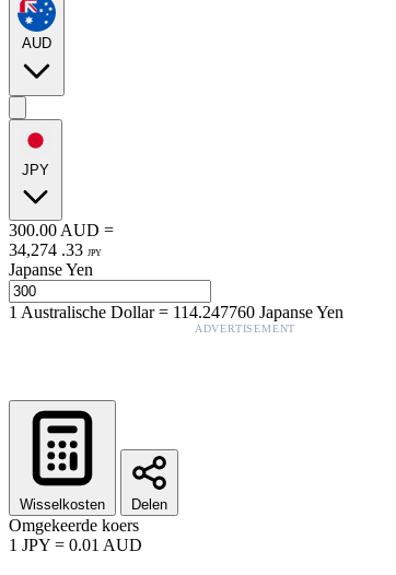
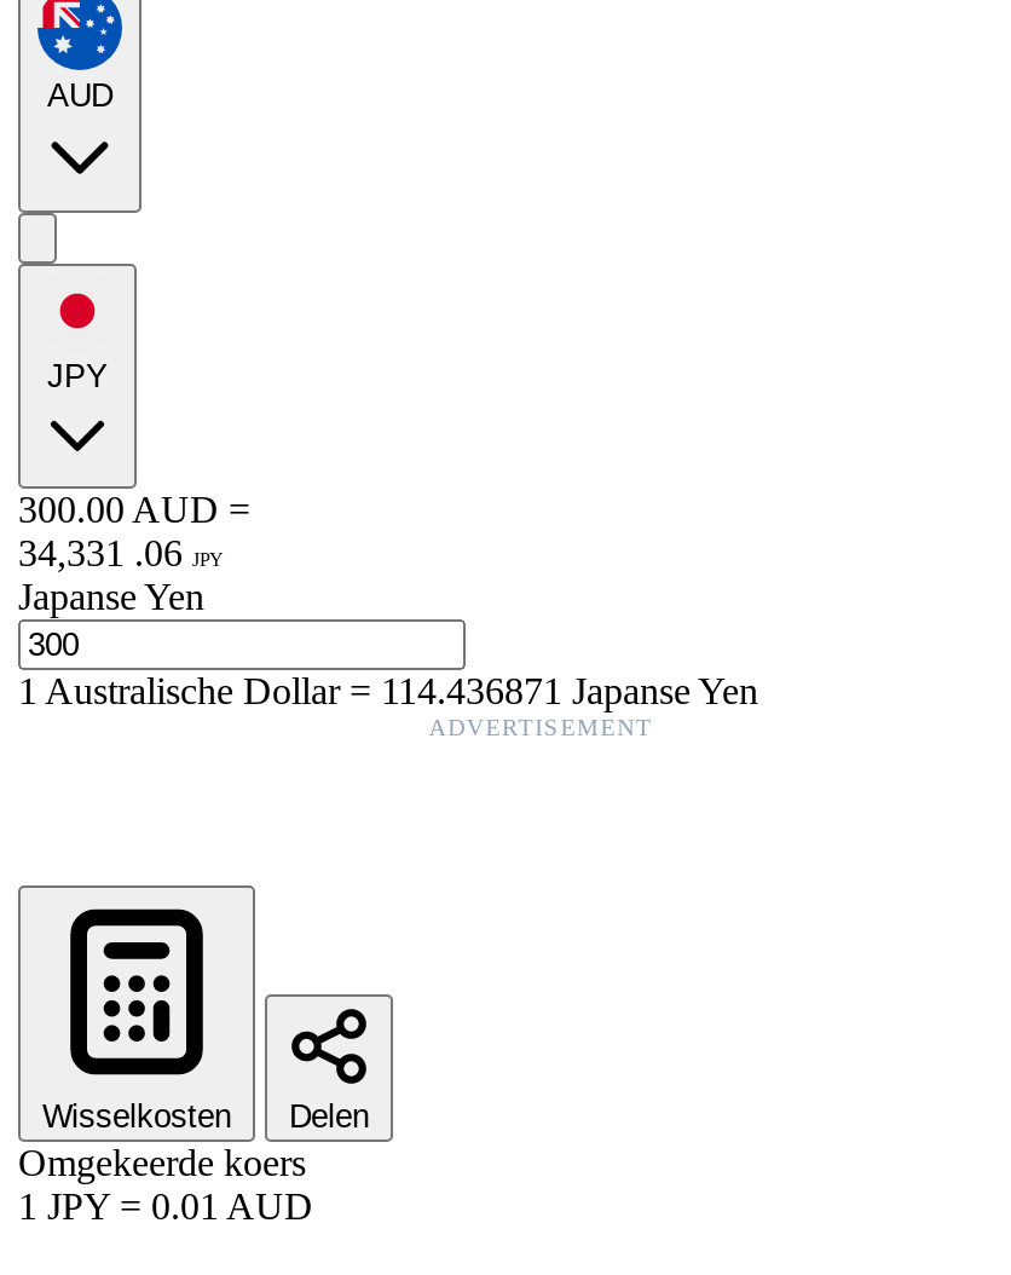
- 34,274 . 33 JPY
+ 34,331 . 06 JPY

- 1Australische Dollar=114.247760 Japanse Yen
+ 1Australische Dollar=114.436871 Japanse Yen
